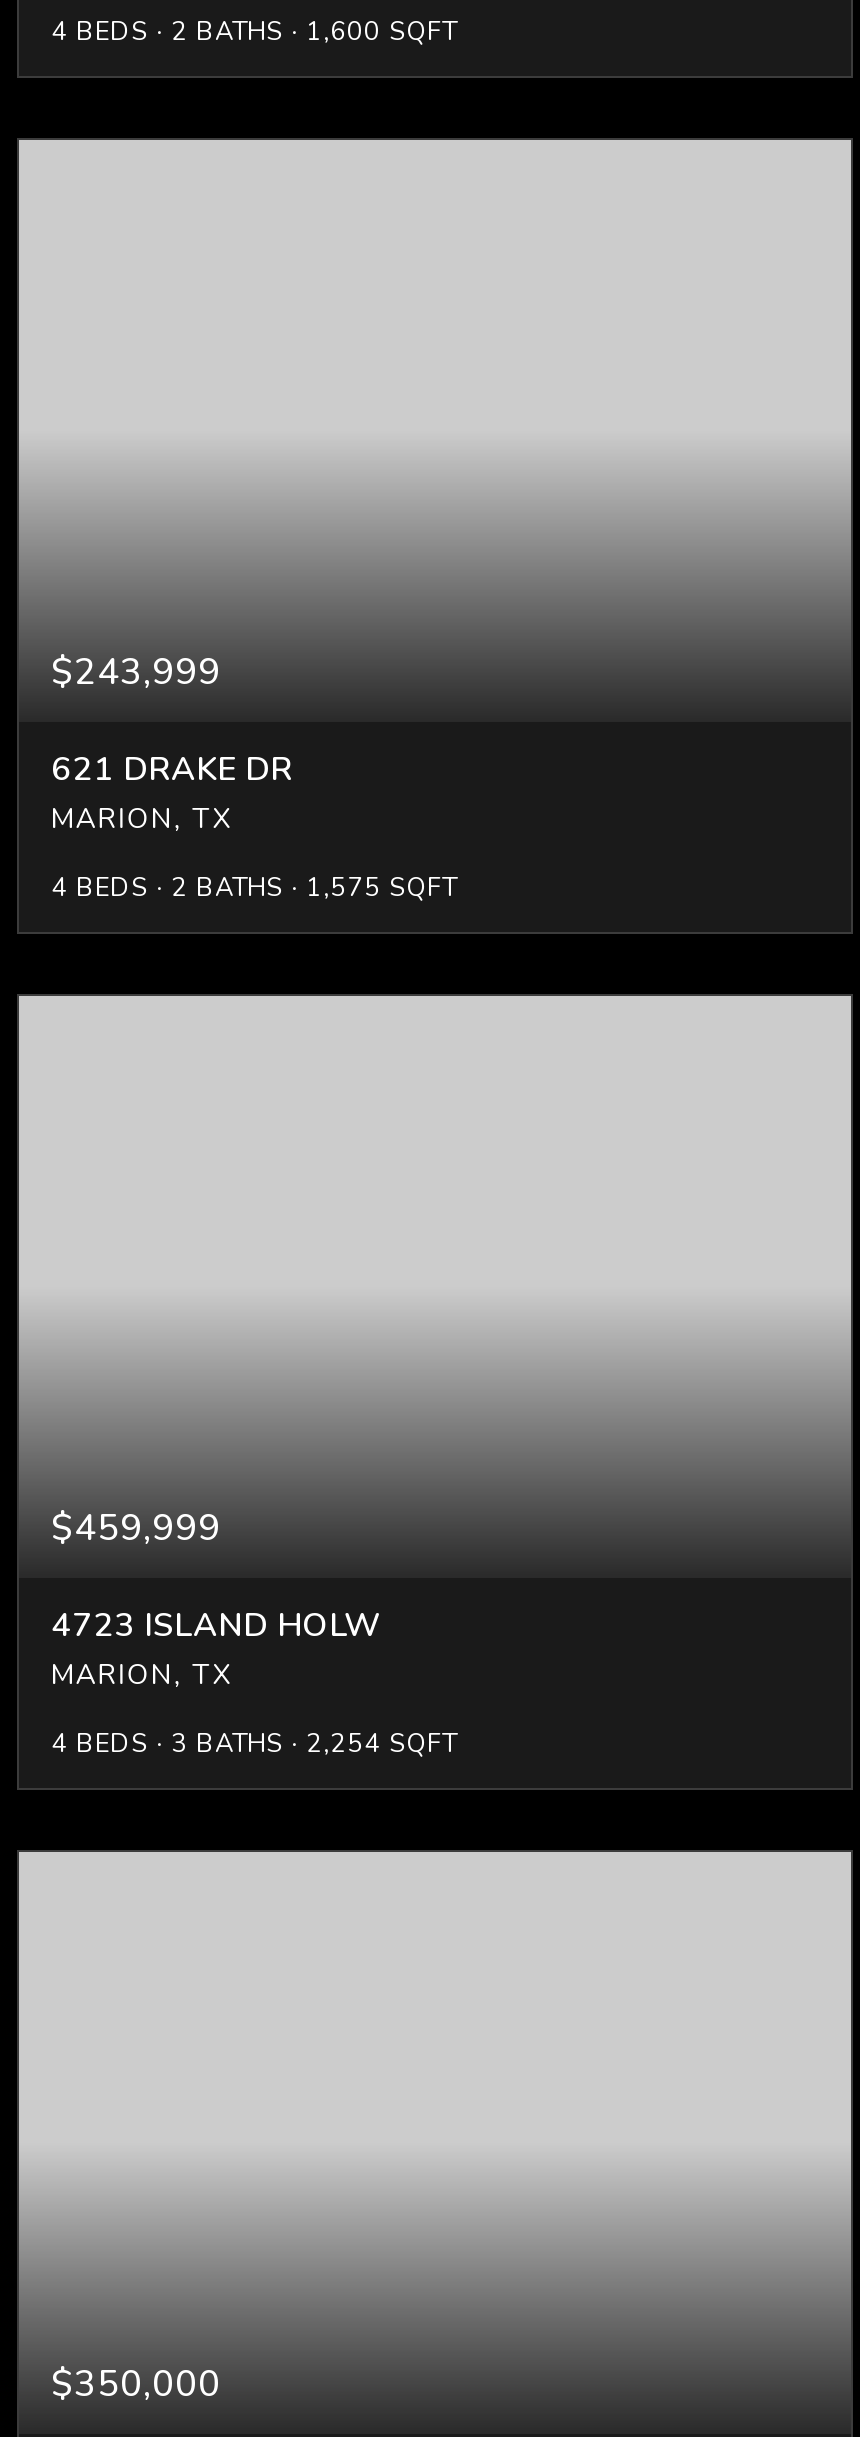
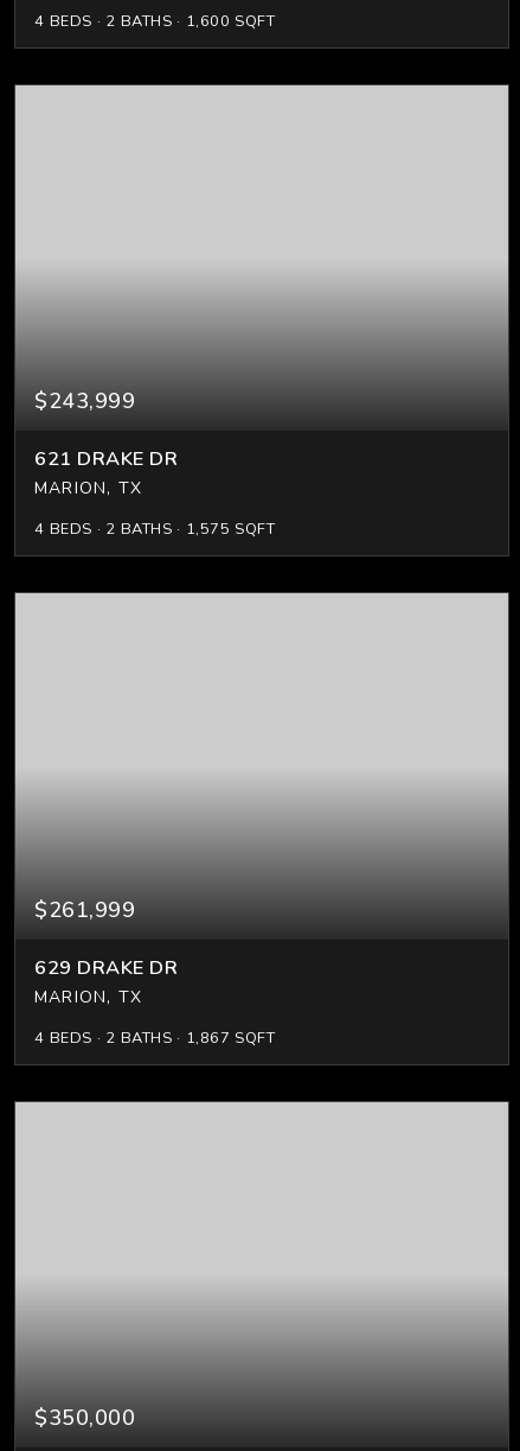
- $459,999
+ $261,999

- 4723 ISLAND HOLW
+ 629 DRAKE DR

- 3 BATHS
+ 2 BATHS

- 2,254 SQFT
+ 1,867 SQFT
